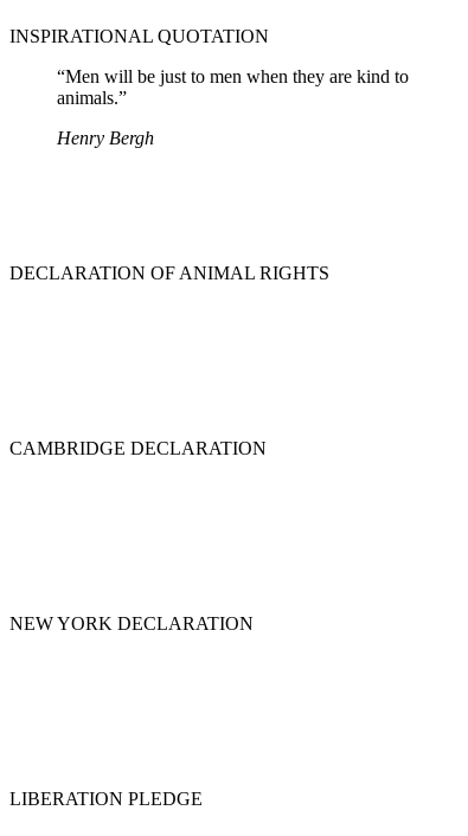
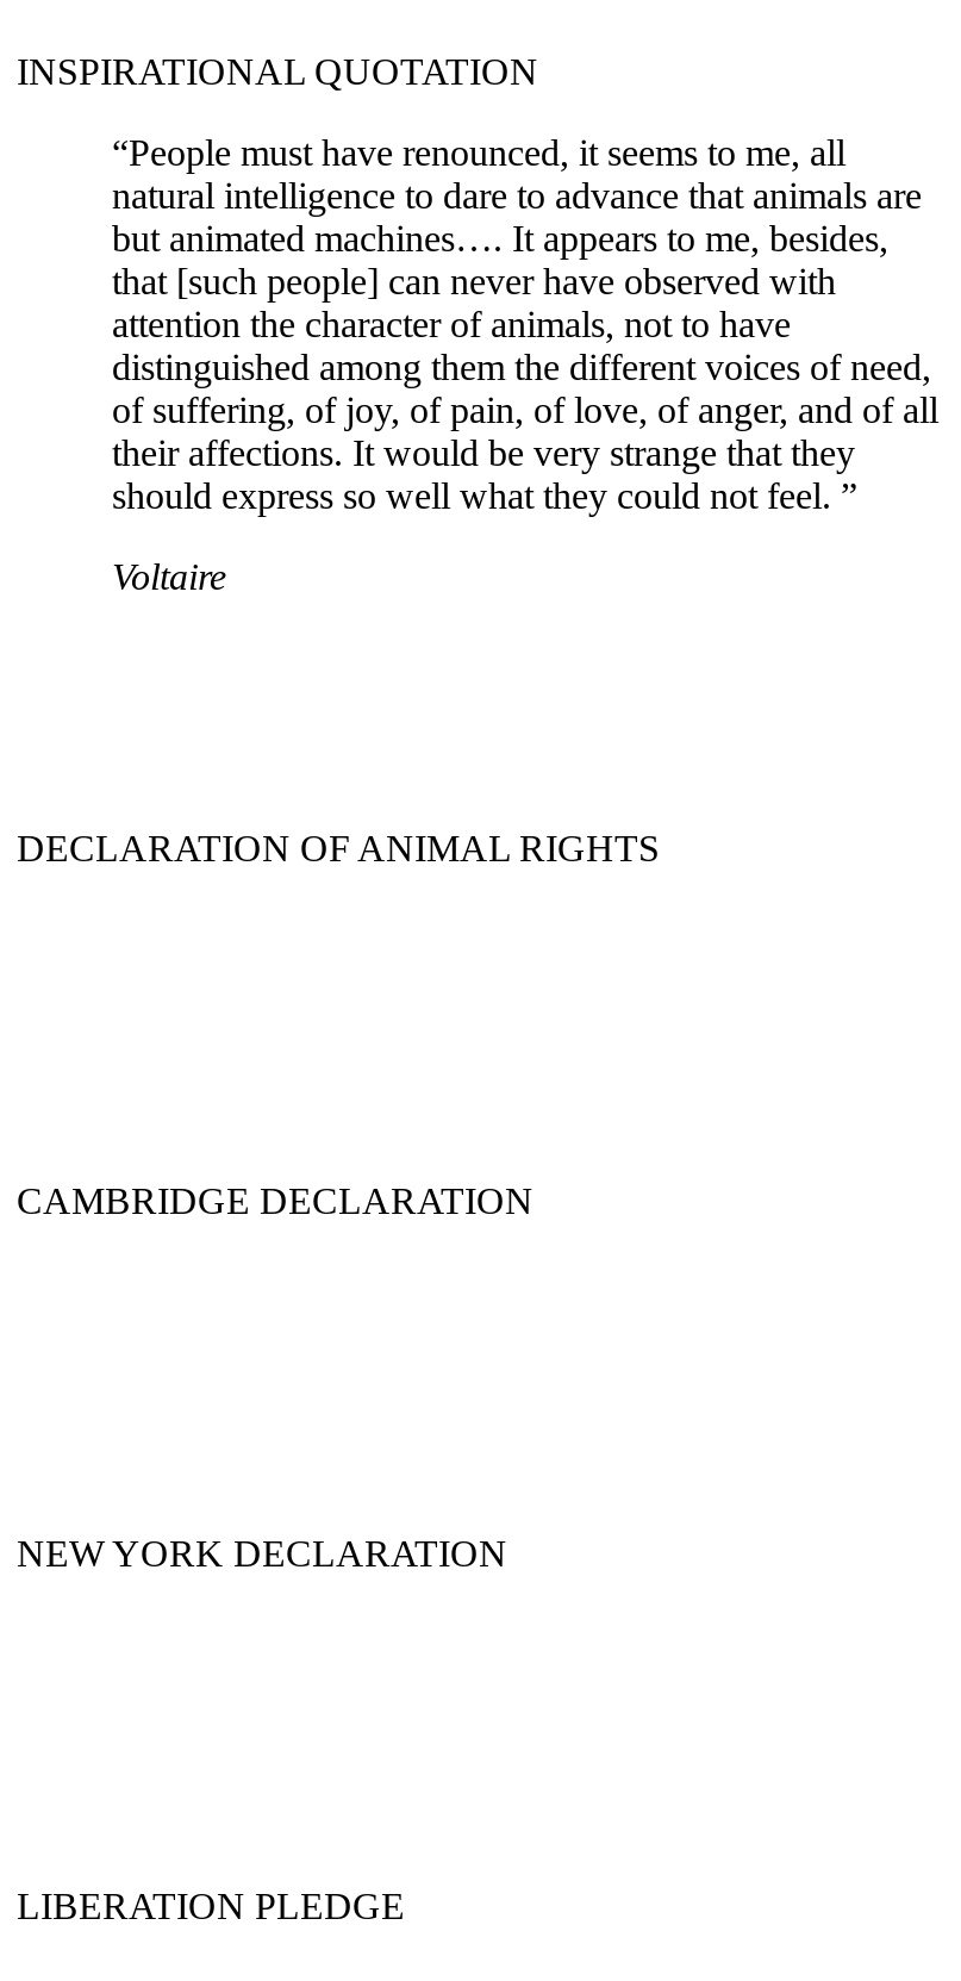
- “Men will be just to men when they are kind to
- animals.”
+ “People must have renounced, it seems to me, all
+ natural intelligence to dare to advance that animals are
+ but animated machines…. It appears to me, besides,
+ that [such people] can never have observed with
+ attention the character of animals, not to have
+ distinguished among them the different voices of need,
+ of suffering, of joy, of pain, of love, of anger, and of all
+ their affections. It would be very strange that they
+ should express so well what they could not feel. ”

- Henry Bergh
+ Voltaire
